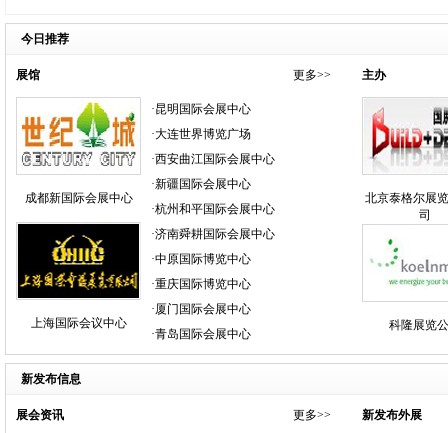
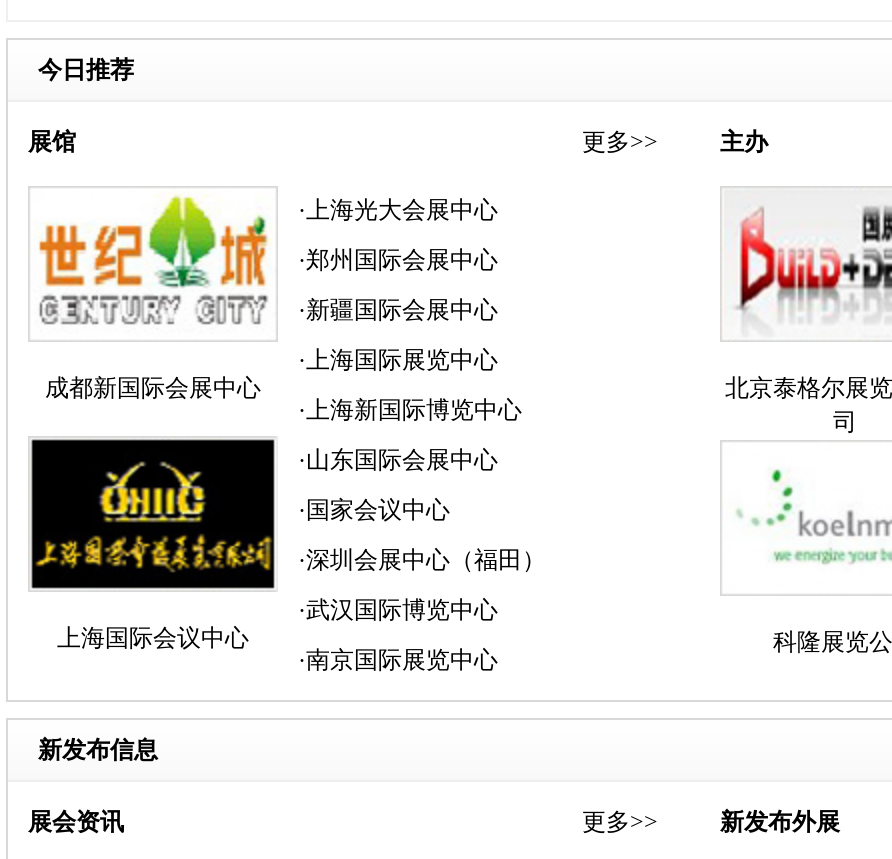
- ·昆明国际会展中心
- ·大连世界博览广场
- ·西安曲江国际会展中心
+ ·上海光大会展中心
+ ·郑州国际会展中心

moved up: ·新疆国际会展中心

- ·杭州和平国际会展中心
- ·济南舜耕国际会展中心
- ·中原国际博览中心
- ·重庆国际博览中心
- ·厦门国际会展中心
- ·青岛国际会展中心
+ ·上海国际展览中心
+ ·上海新国际博览中心
+ ·山东国际会展中心
+ ·国家会议中心
+ ·深圳会展中心（福田）
+ ·武汉国际博览中心
+ ·南京国际展览中心
